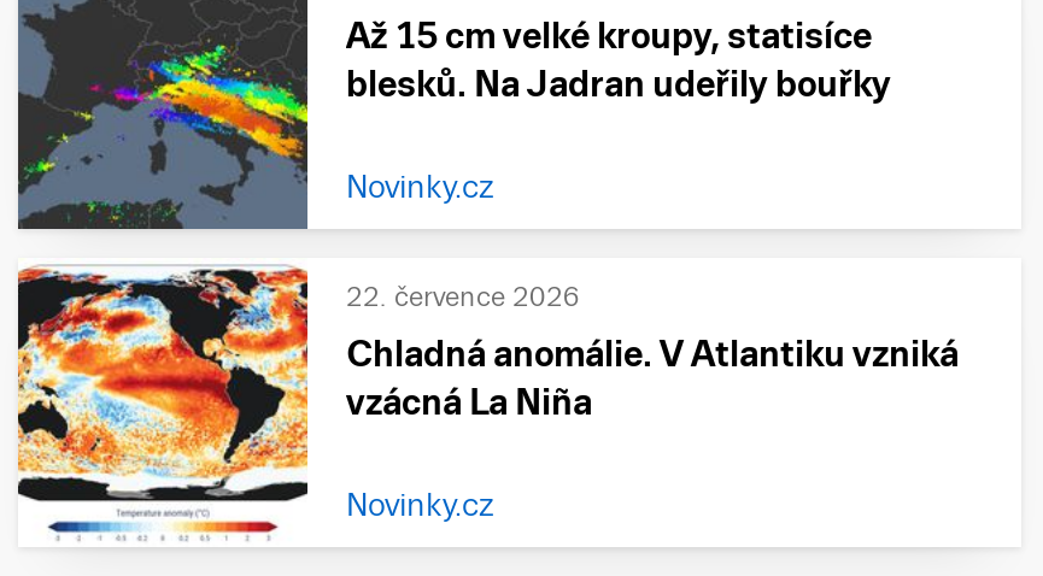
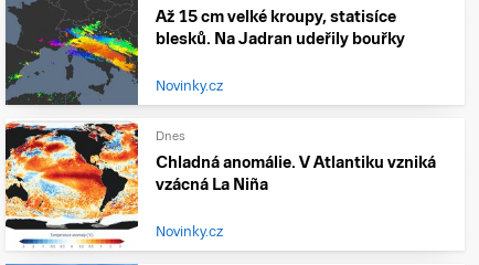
- 22. července 2026
+ Dnes
